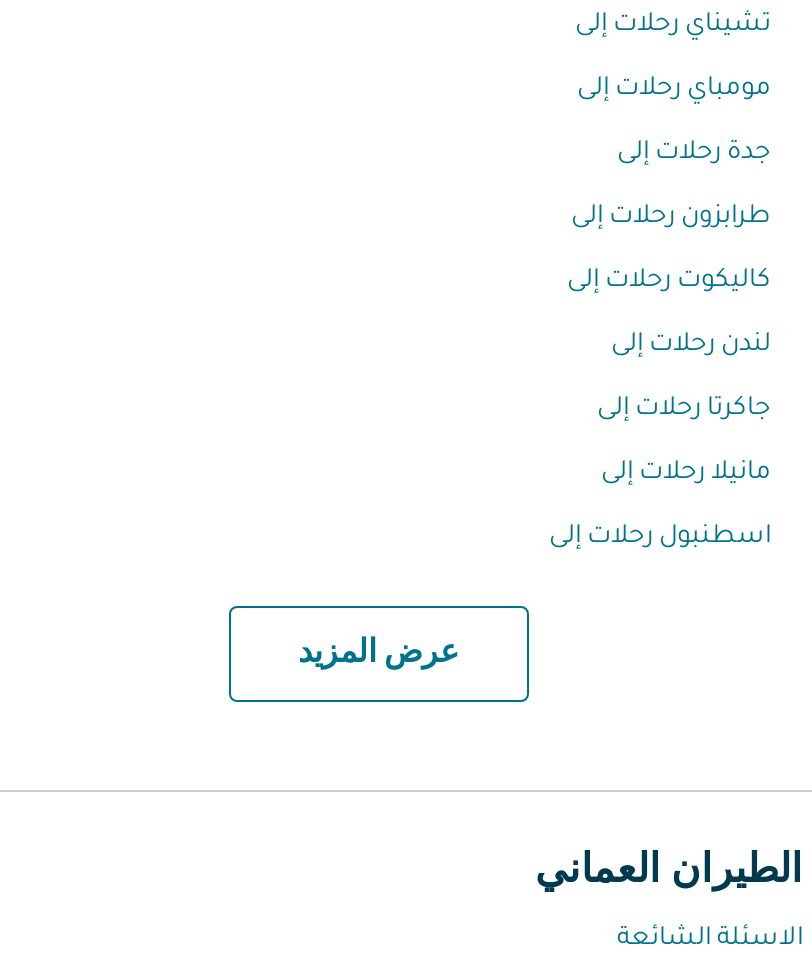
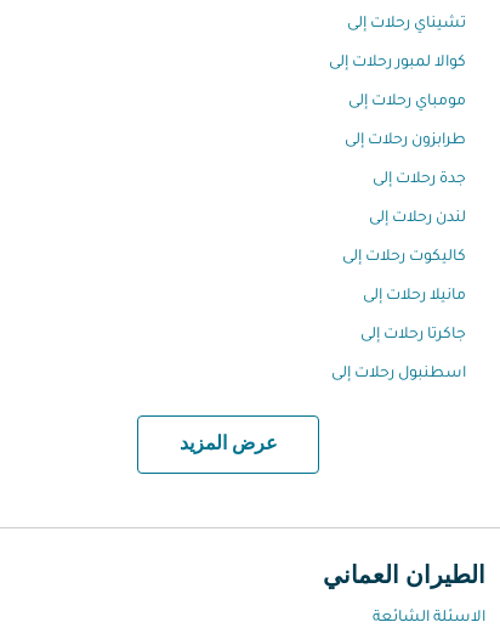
+ كوالا لمبور رحلات إلى

moved down: جدة رحلات إلى

moved down: كاليكوت رحلات إلى

moved down: جاكرتا رحلات إلى
